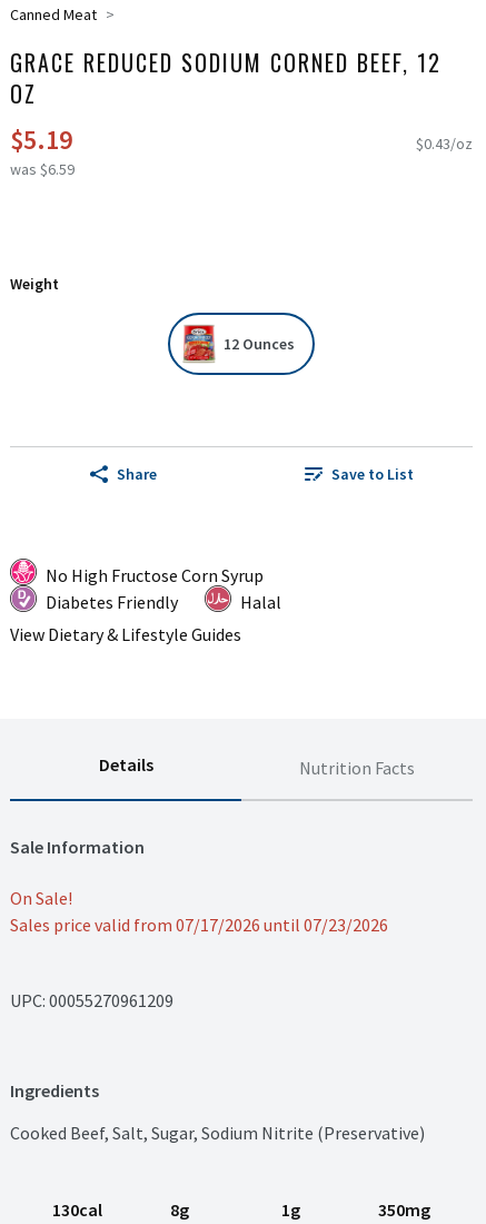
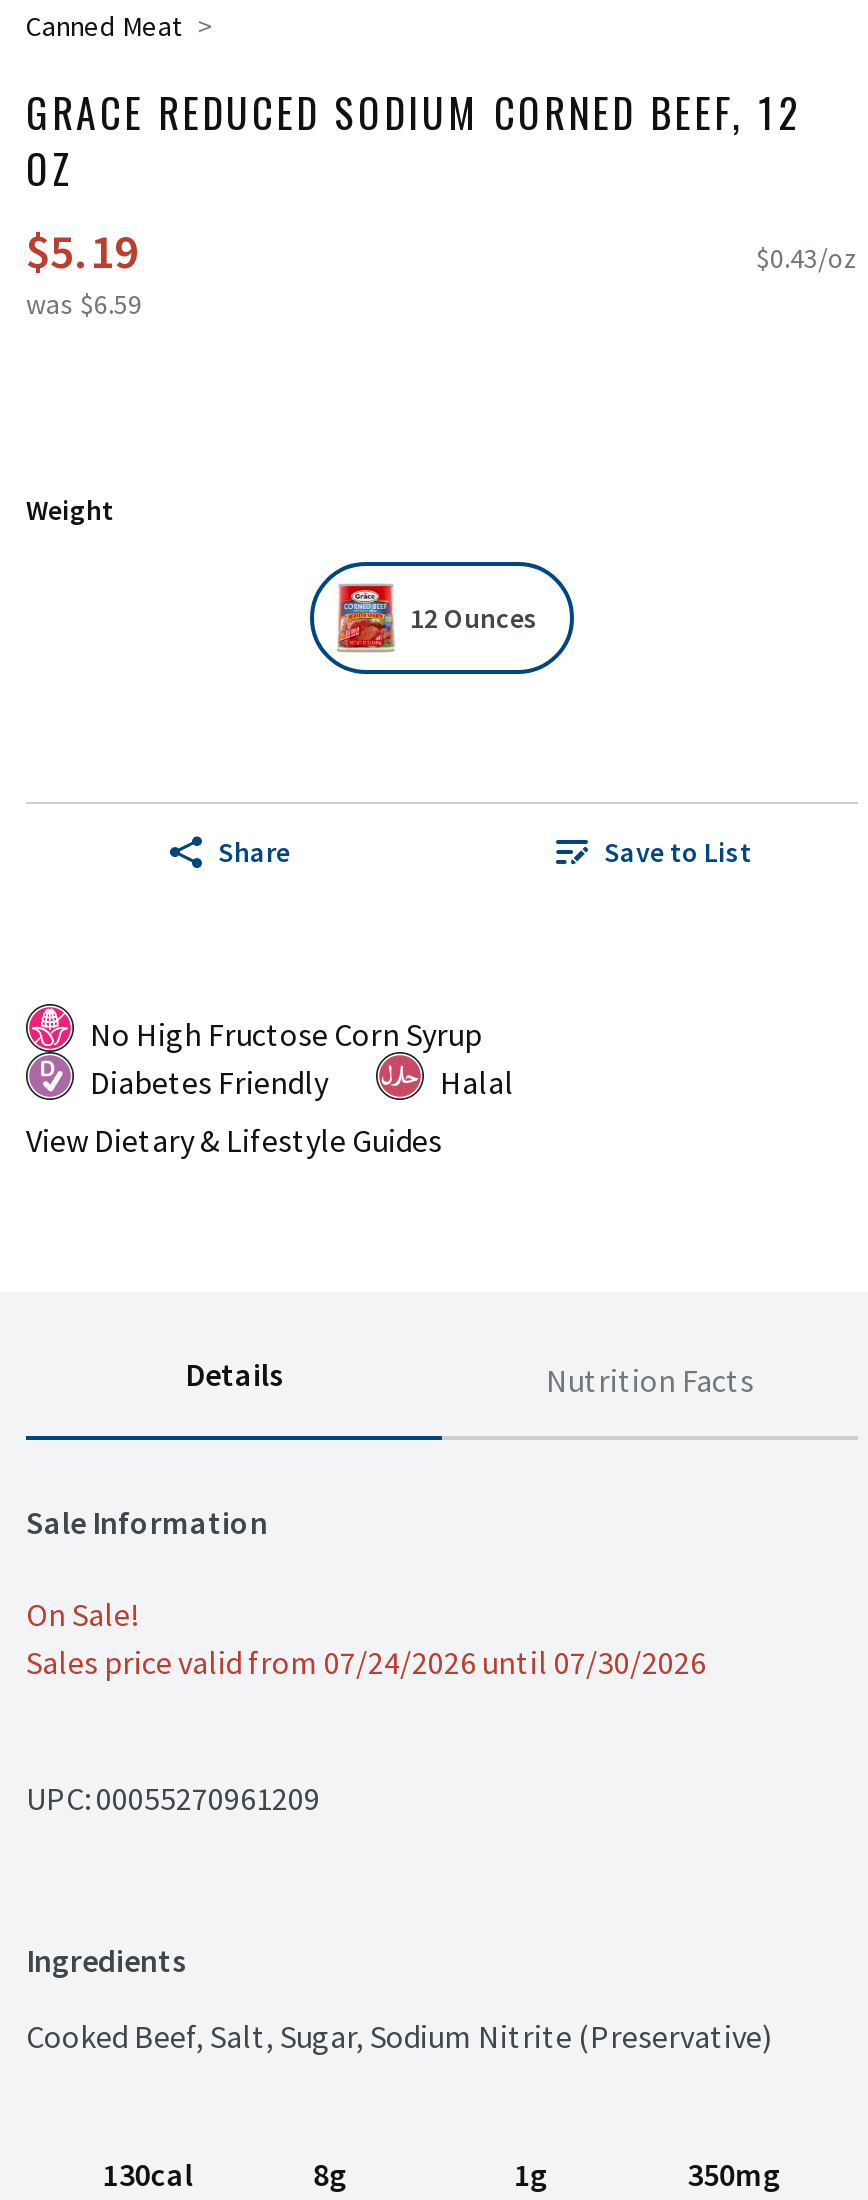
- Sales price valid from 07/17/2026 until 07/23/2026
+ Sales price valid from 07/24/2026 until 07/30/2026
